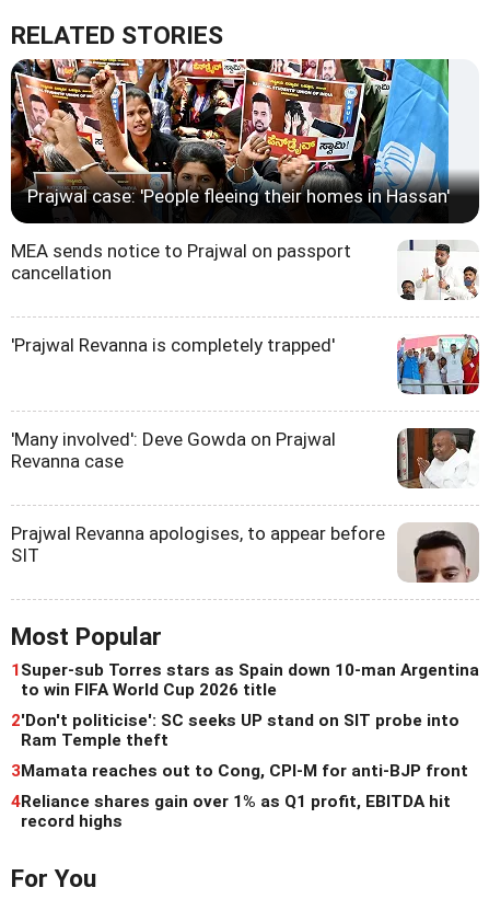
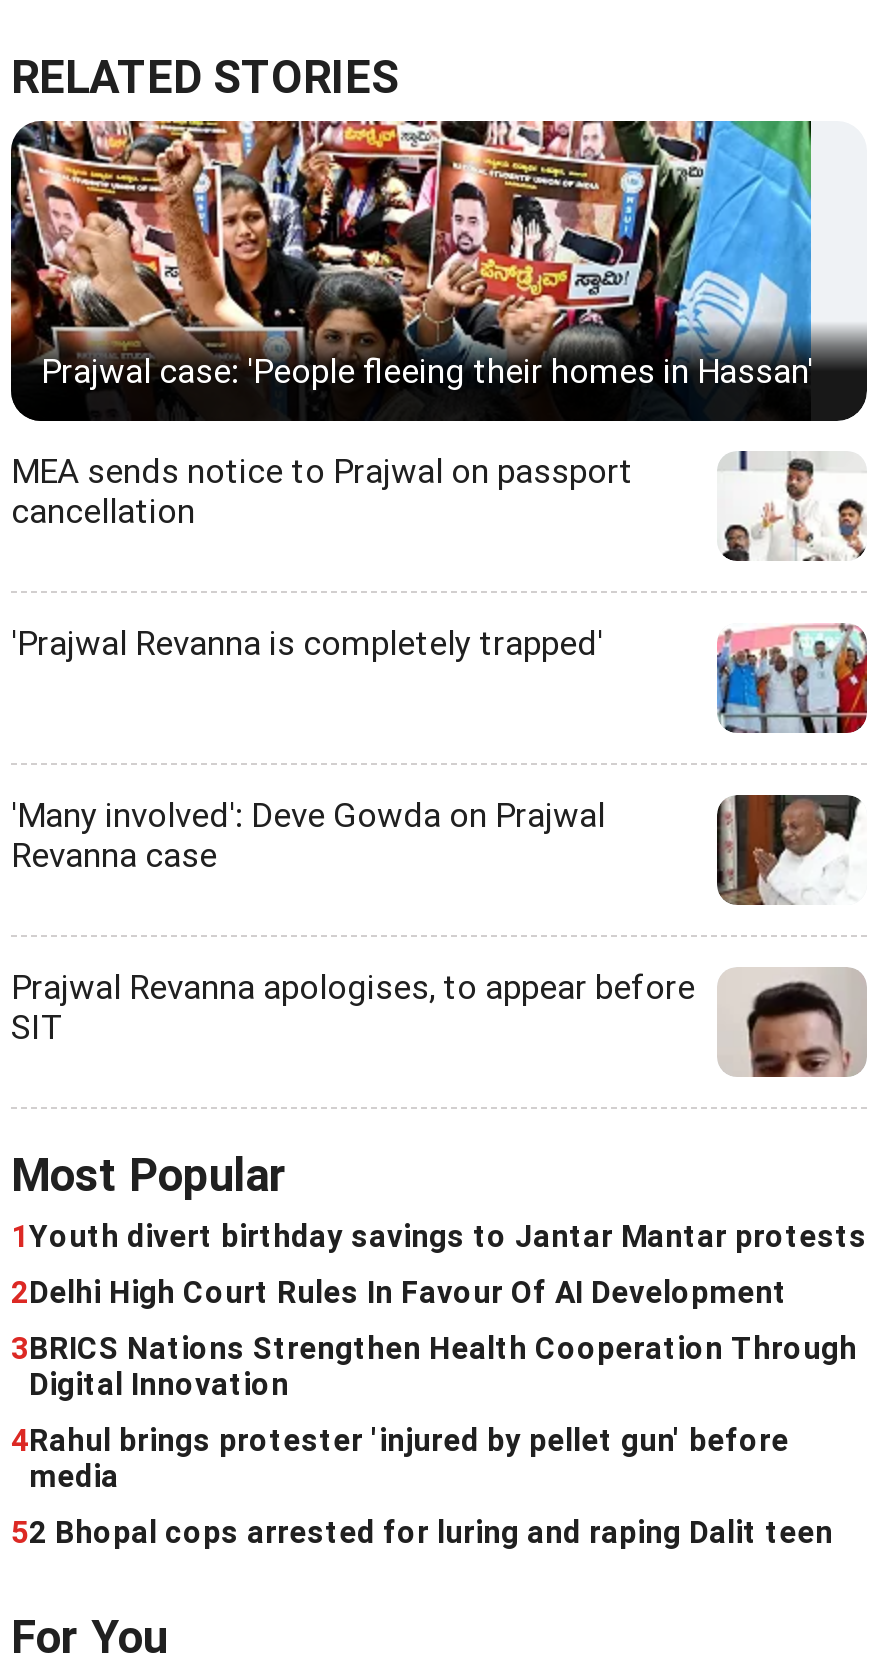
- 1 Super-sub Torres stars as Spain down 10-man Argentina
- to win FIFA World Cup 2026 title
- 2'Don't politicise': SC seeks UP stand on SIT probe into
- Ram Temple theft
- 3Mamata reaches out to Cong, CPI-M for anti-BJP front
- 4Reliance shares gain over 1% as Q1 profit, EBITDA hit
- record highs
+ 1Youth divert birthday savings to Jantar Mantar protests
+ 2Delhi High Court Rules In Favour Of AI Development
+ 3BRICS Nations Strengthen Health Cooperation Through
+ Digital Innovation
+ 4Rahul brings protester 'injured by pellet gun' before
+ media
+ 52 Bhopal cops arrested for luring and raping Dalit teen
